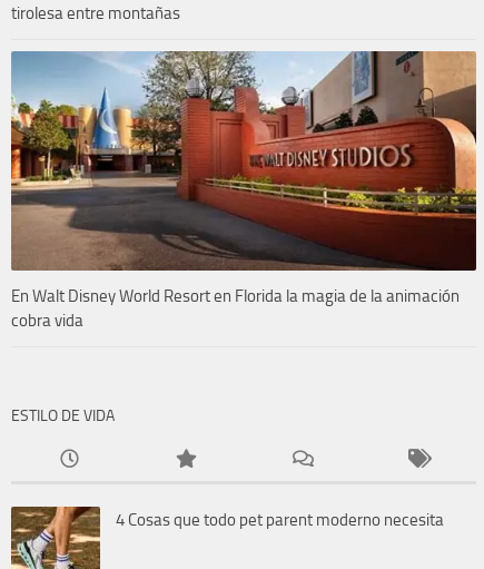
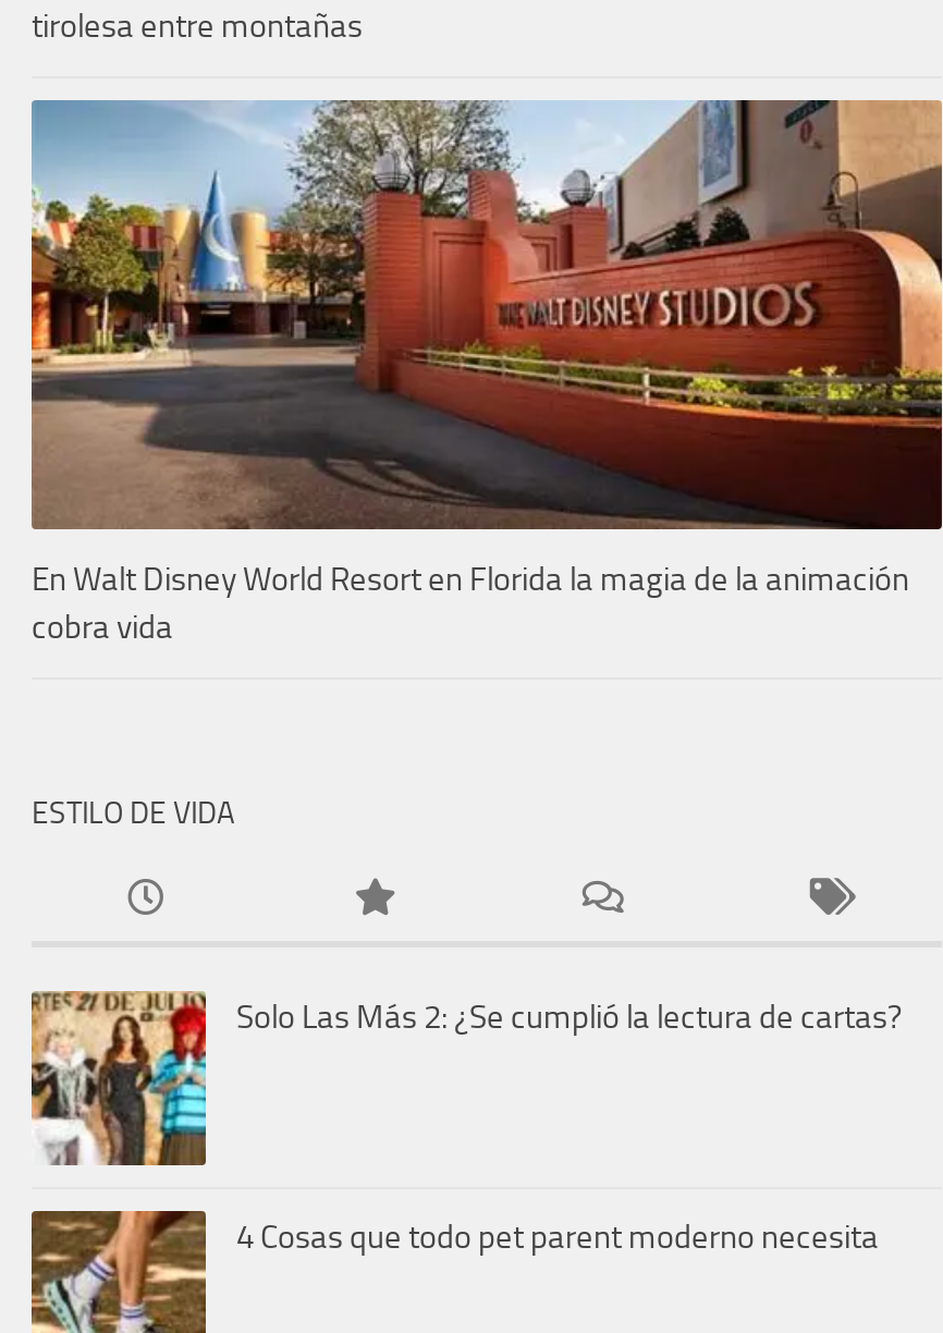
+ [image]
+ Solo Las Más 2: ¿Se cumplió la lectura de cartas?
